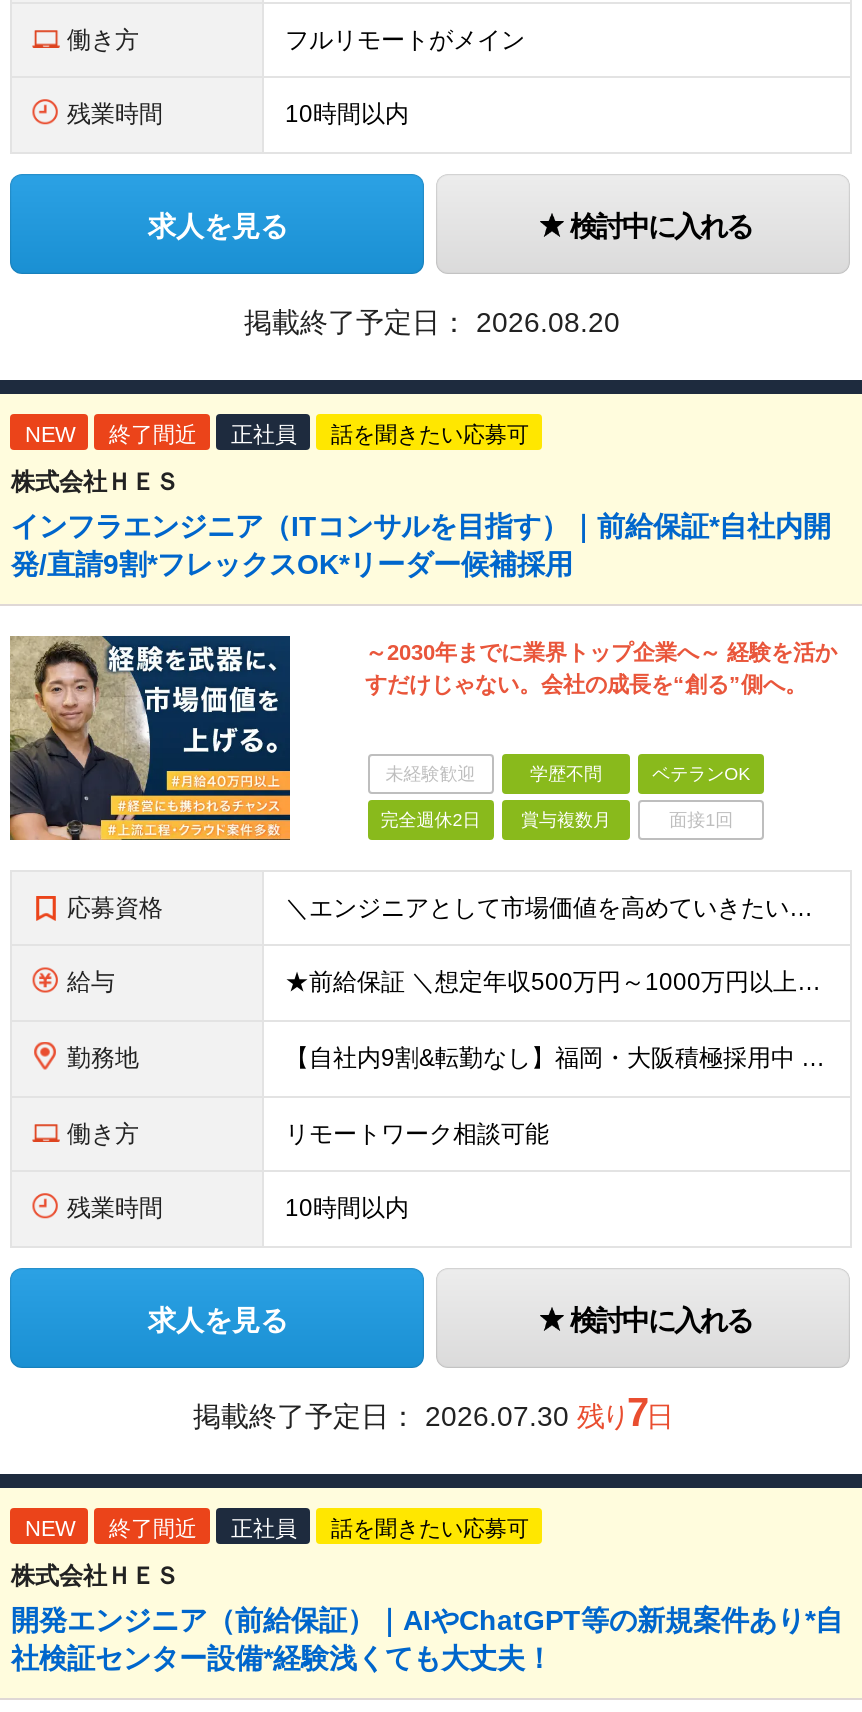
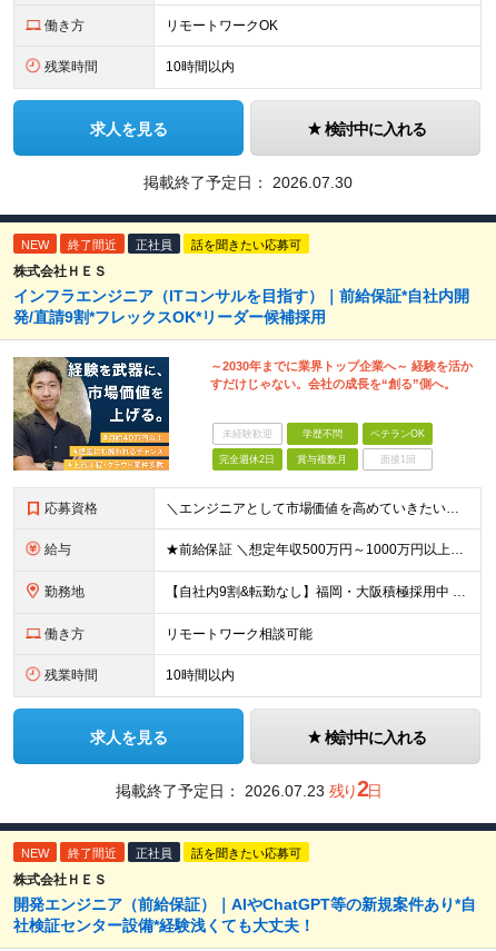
- フルリモートがメイン
+ リモートワークOK

- 掲載終了予定日：2026.08.20
+ 掲載終了予定日：2026.07.30

- 掲載終了予定日：2026.07.30 残り7日
+ 掲載終了予定日：2026.07.23 残り2日
